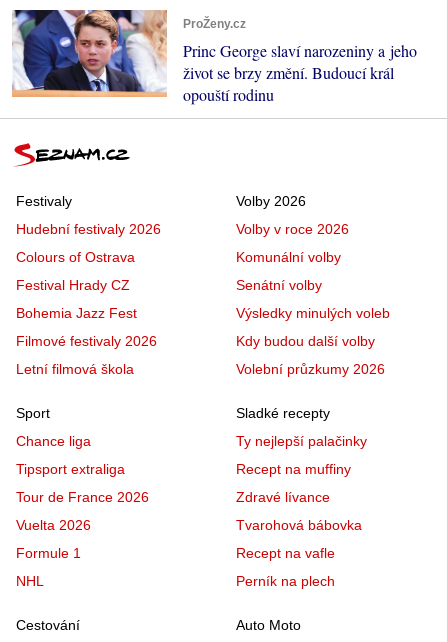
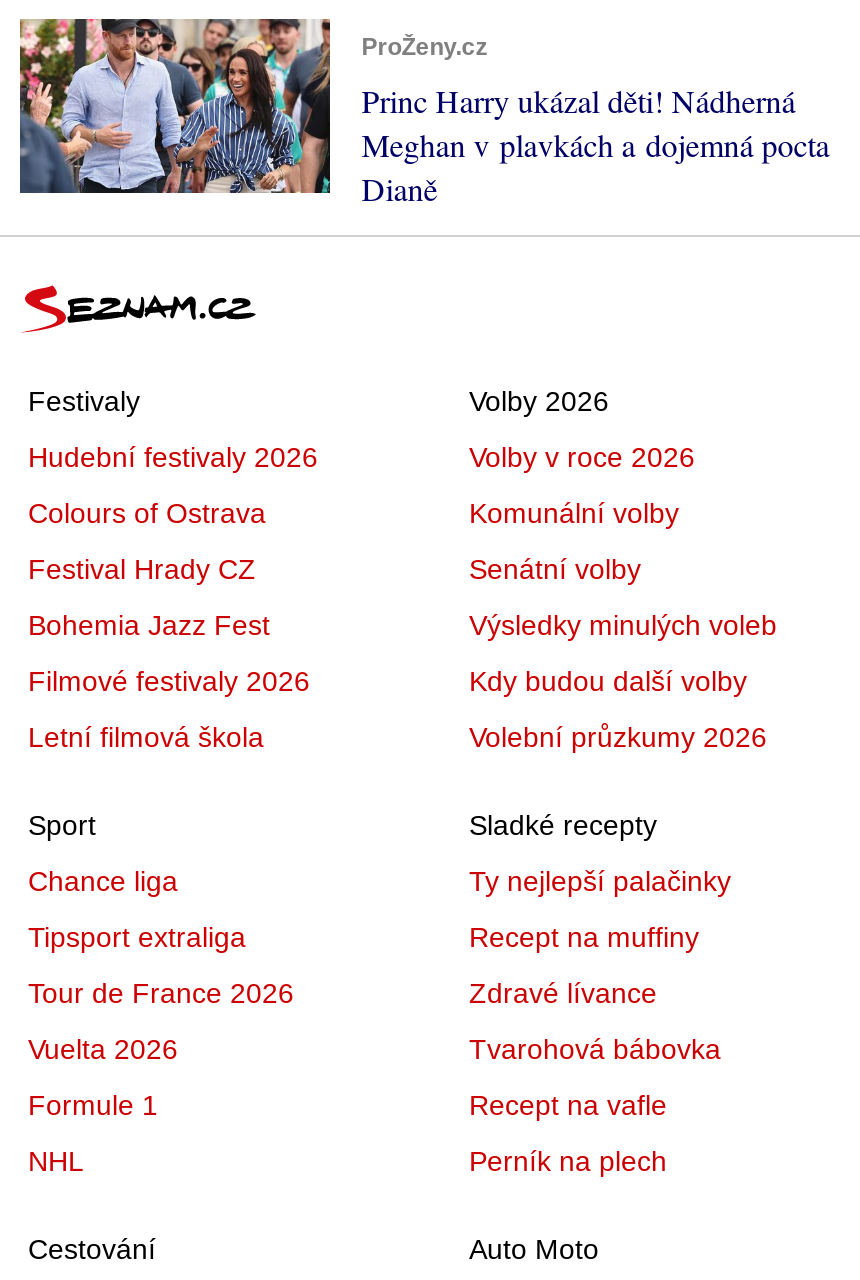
- [image]
- Princ George slaví narozeniny a jeho
- život se brzy změní. Budoucí král
- opouští rodinu
+ [image]
+ Princ Harry ukázal děti! Nádherná
+ Meghan v plavkách a dojemná pocta
+ Dianě
